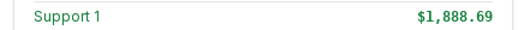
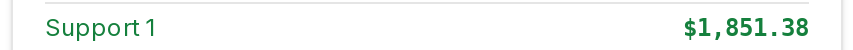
- $1,888.69
+ $1,851.38
